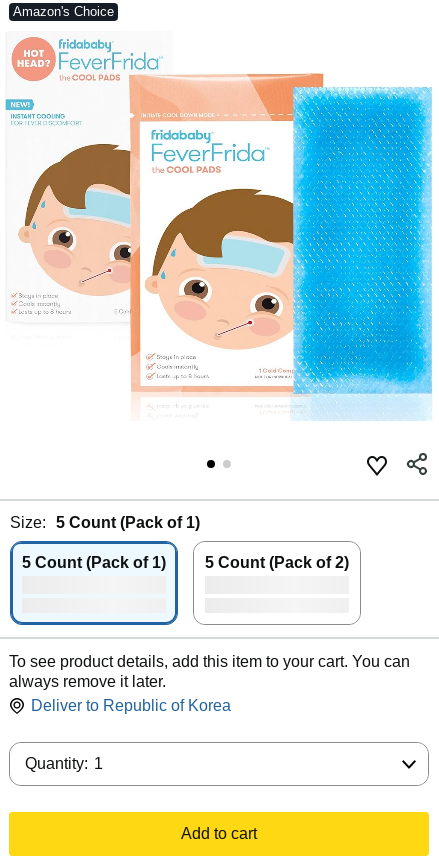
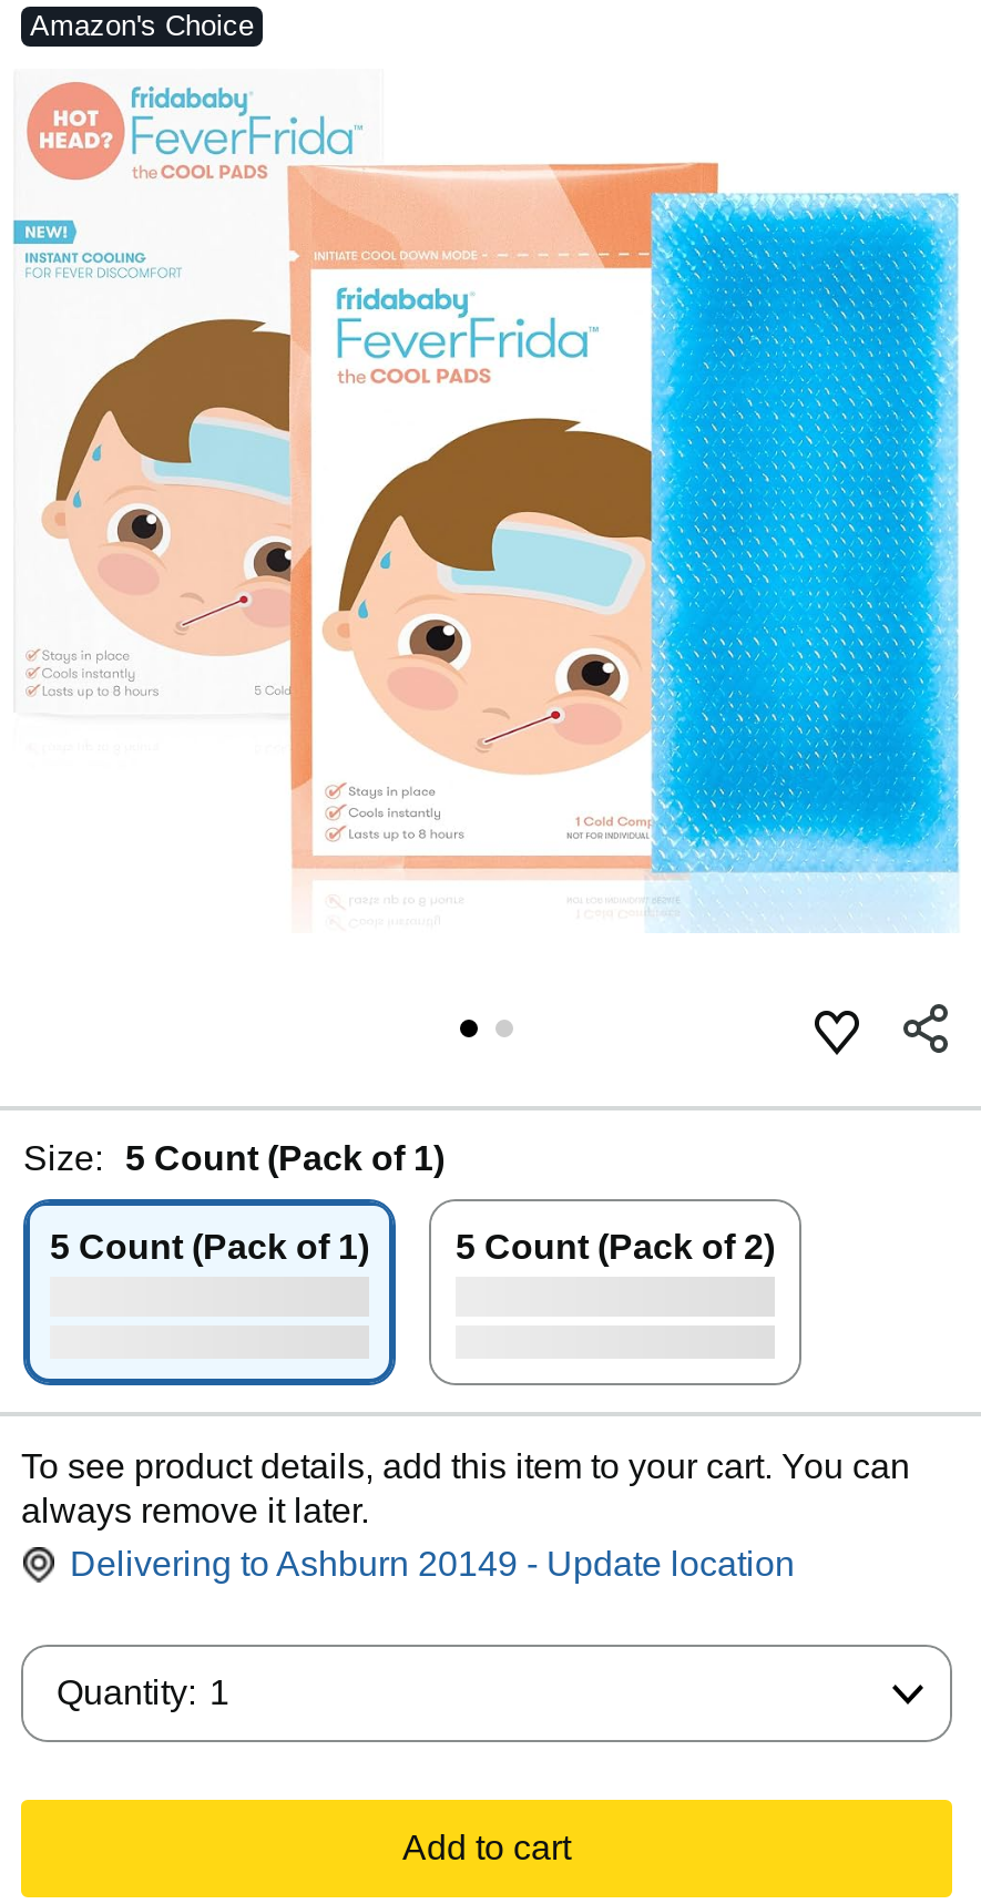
- Deliver to Republic of Korea
+ Delivering to Ashburn 20149 - Update location
